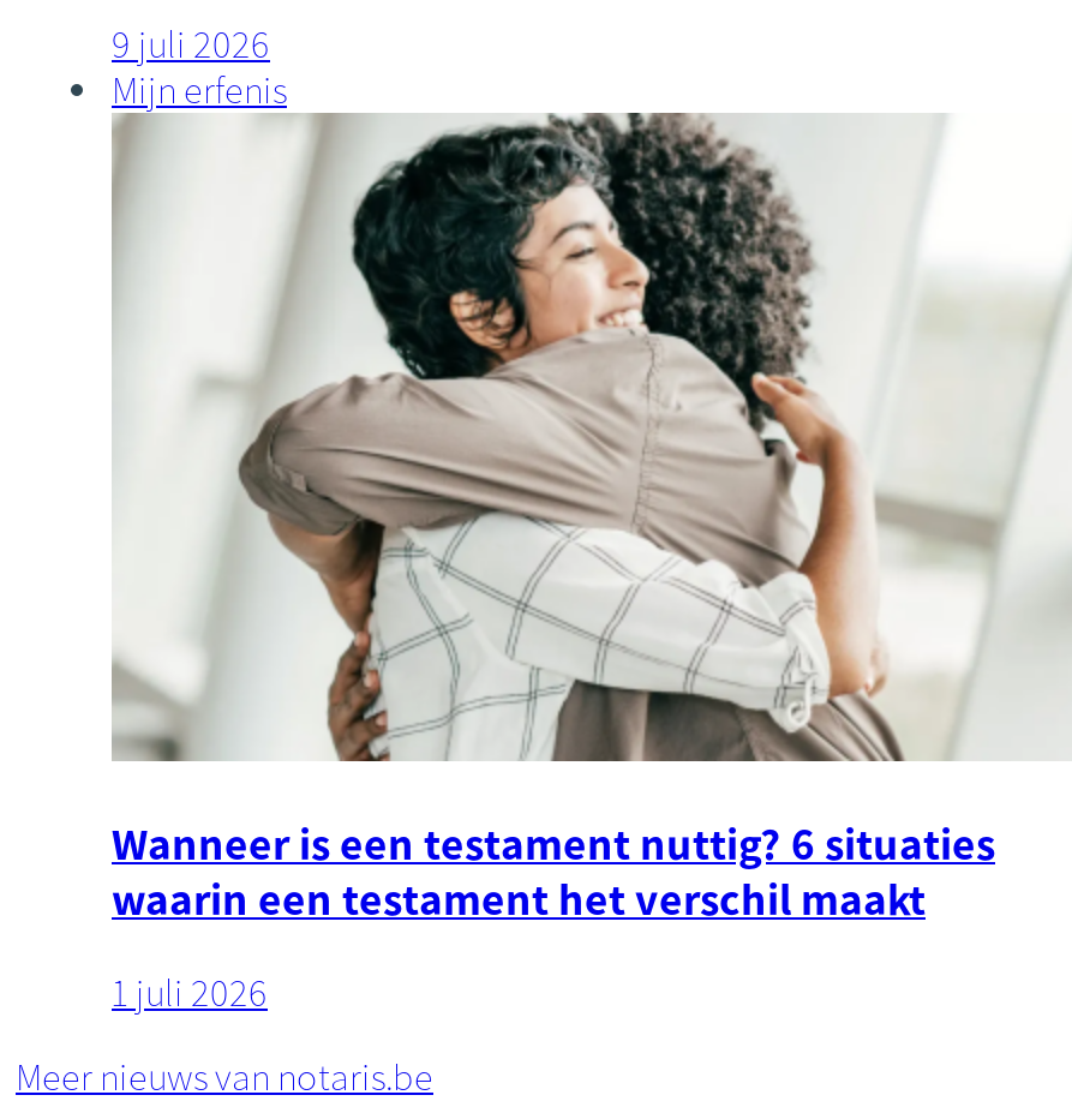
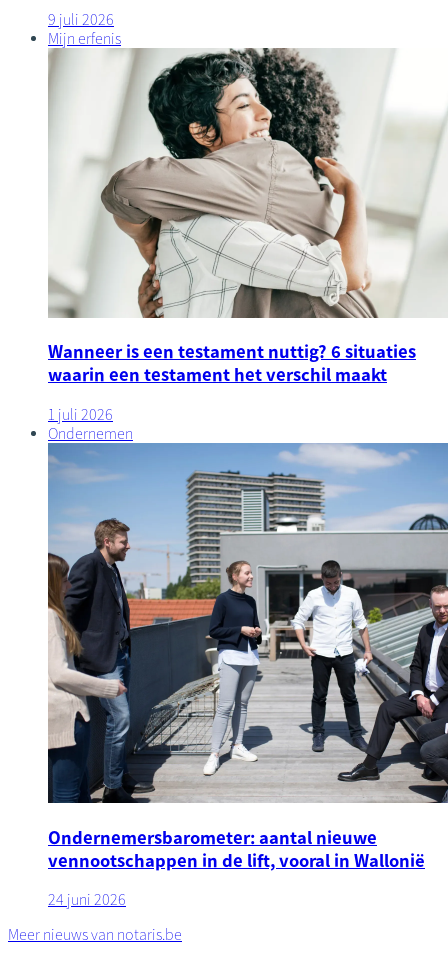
+ [image]
+ Ondernemen

+ Ondernemersbarometer: aantal nieuwe
+ vennootschappen in de lift, vooral in Wallonië
+ 24 juni 2026
